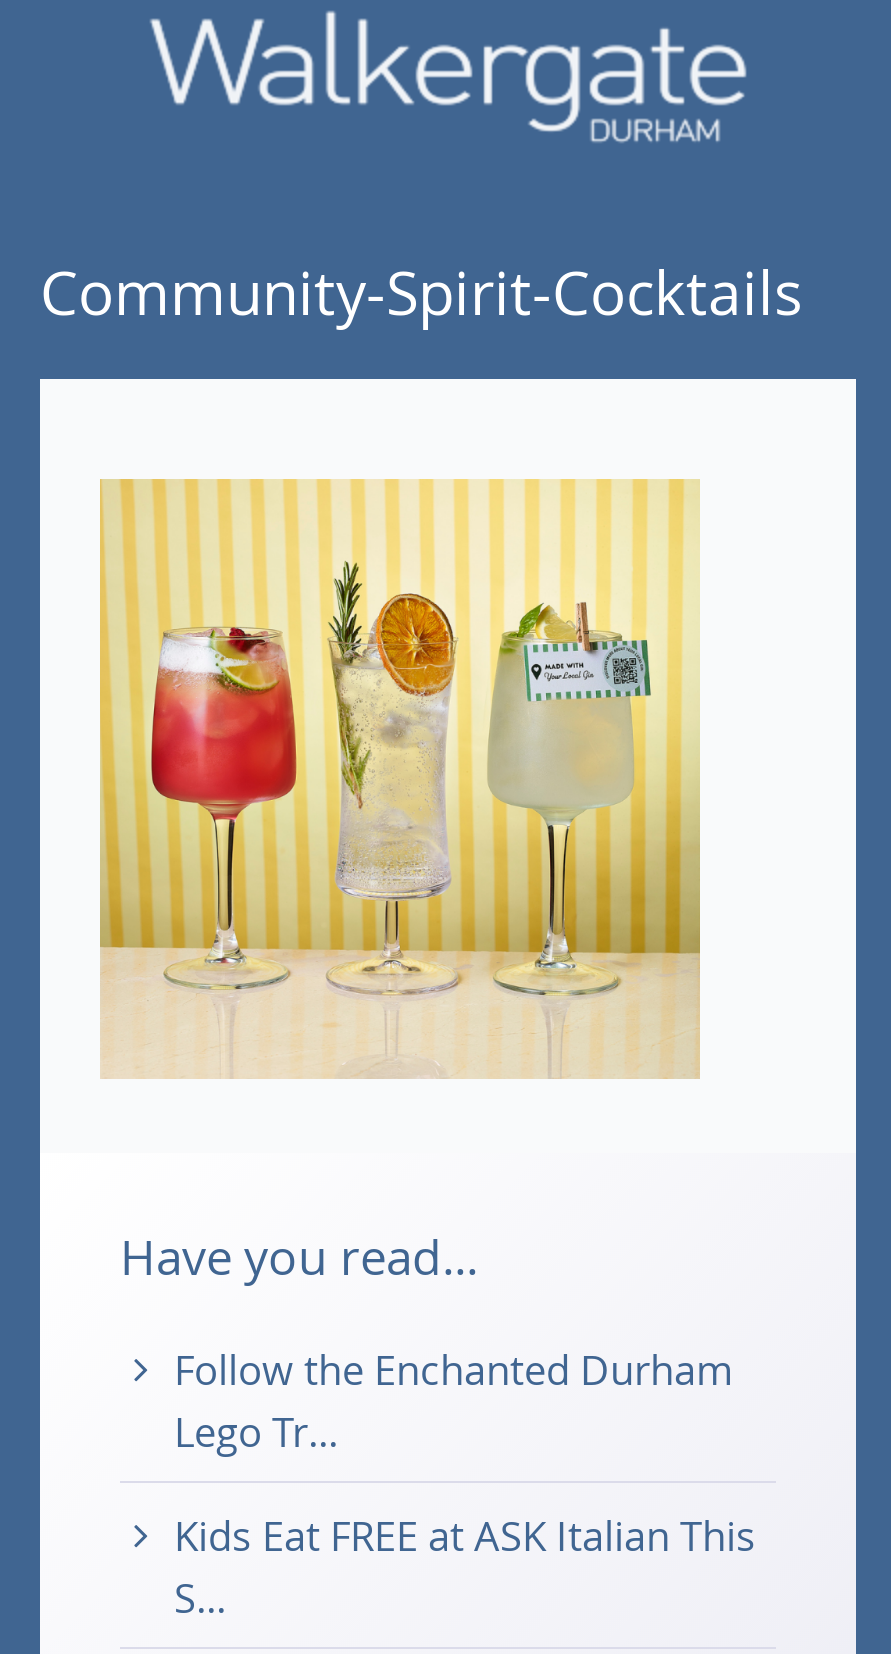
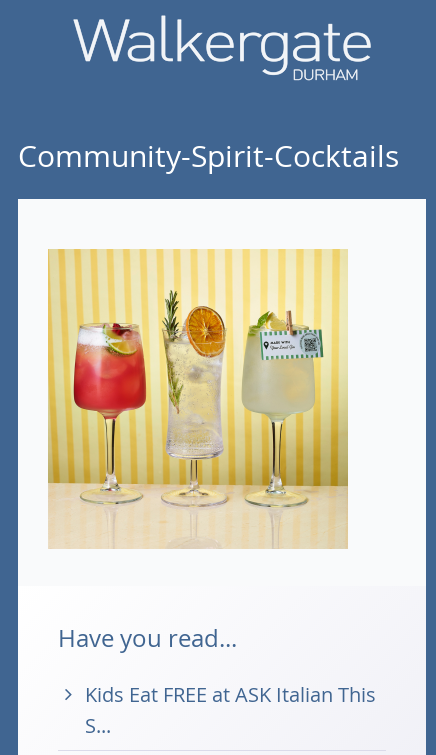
- Follow the Enchanted Durham
- Lego Tr...
